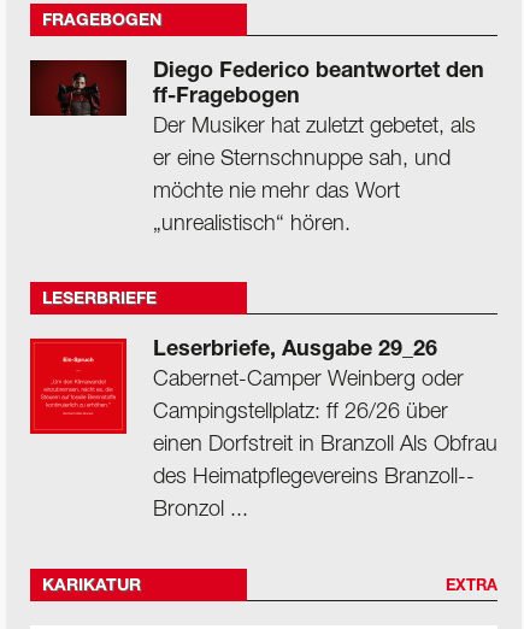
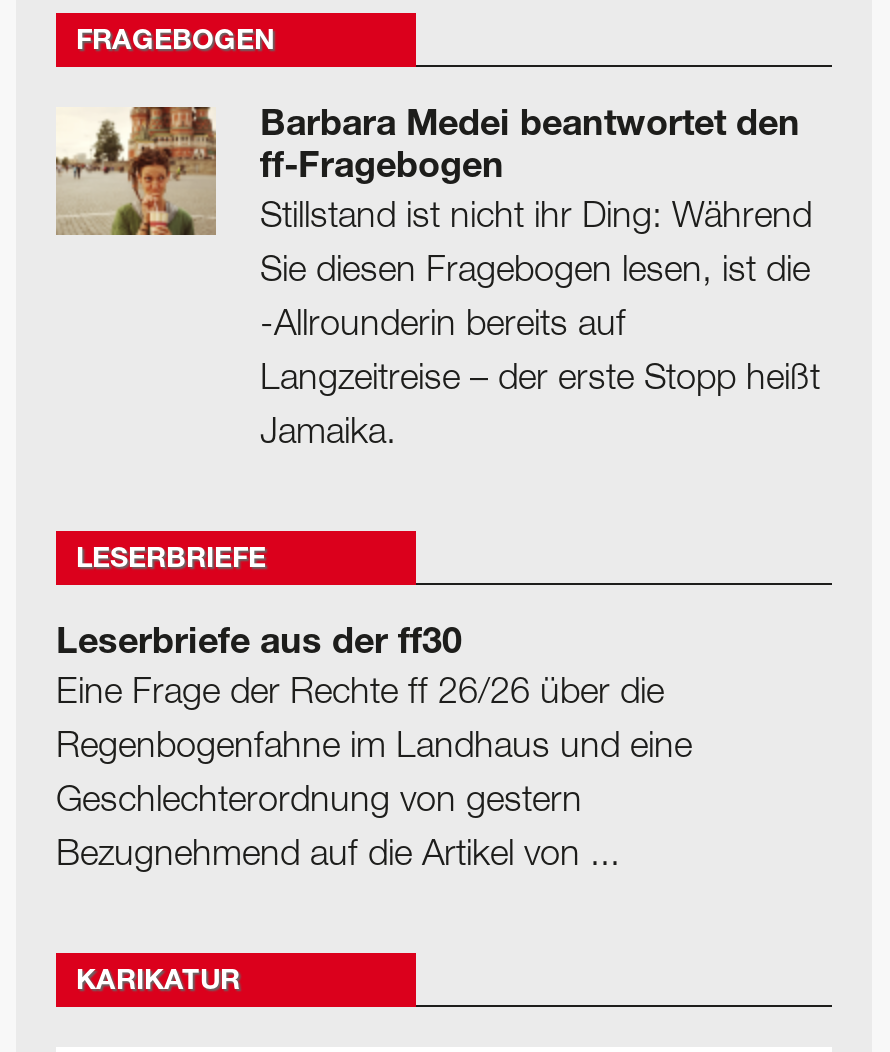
- [image]
- Diego Federico beantwortet den
+ [image]
+ Barbara Medei beantwortet den

- Der Musiker hat zuletzt gebetet, als
- er eine Sternschnuppe sah, und
- möchte nie mehr das Wort
- „unrealistisch“ hören.
+ Stillstand ist nicht ihr Ding: Während
+ Sie diesen Fragebogen lesen, ist die
+ -Allrounderin bereits auf
+ Langzeitreise – der erste Stopp heißt
+ Jamaika.

moved down: LESERBRIEFE

- Leserbriefe, Ausgabe 29_26
- Cabernet-Camper Weinberg oder
- Campingstellplatz: ff 26/26 über
- einen Dorfstreit in Branzoll Als Obfrau
- des Heimatpflegevereins Branzoll-
- Bronzol ...
+ Leserbriefe aus der ff30
+ Eine Frage der Rechte ff 26/26 über die
+ Regenbogenfahne im Landhaus und eine
+ Geschlechterordnung von gestern
+ Bezugnehmend auf die Artikel von ...

- EXTRA
